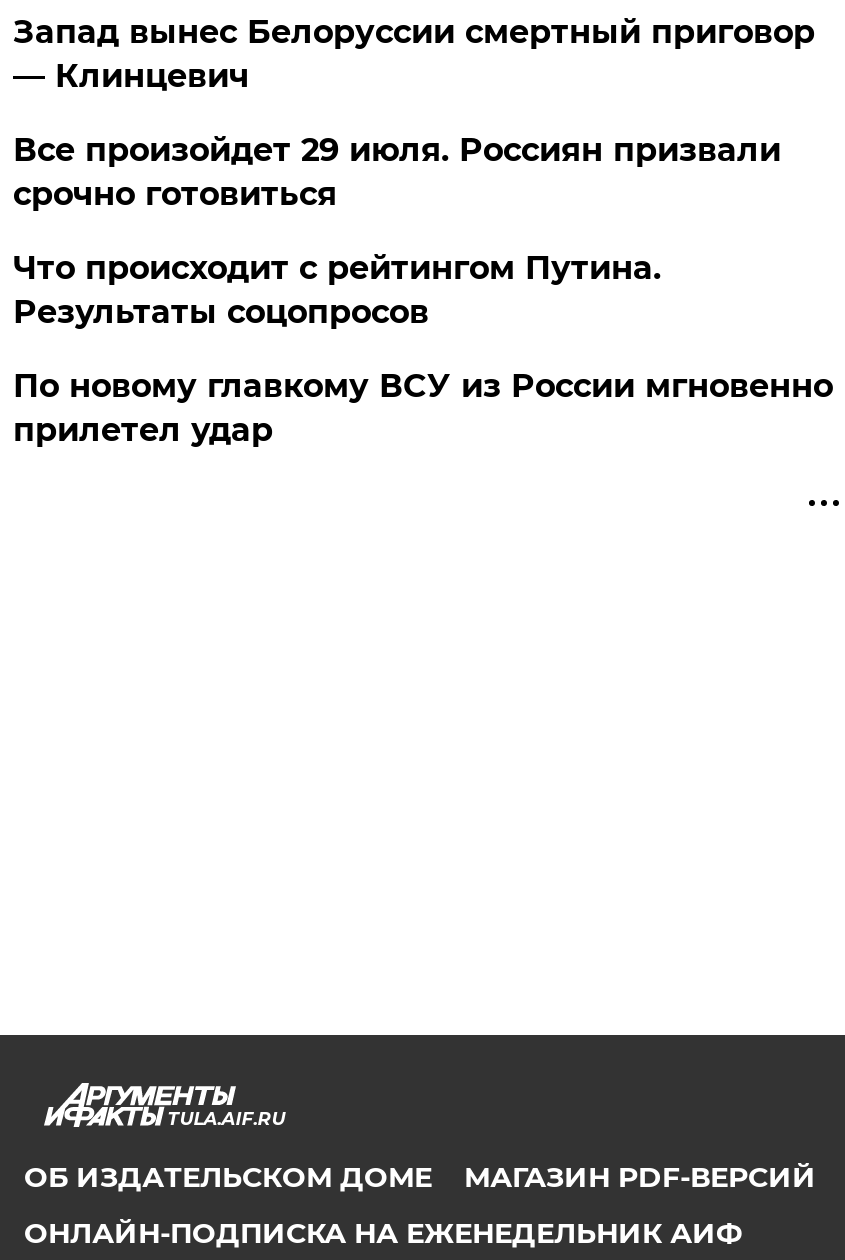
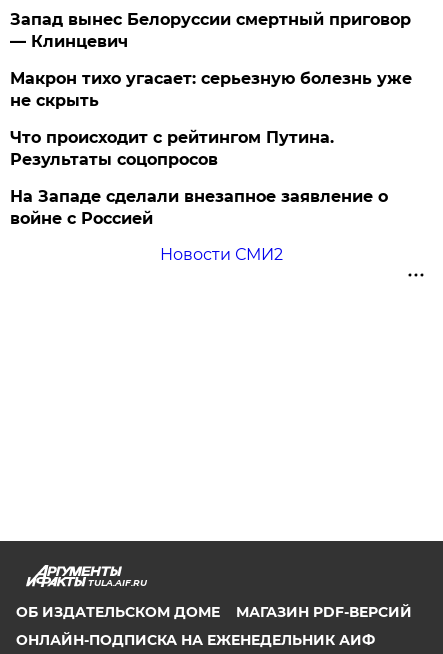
- Все произойдет 29 июля. Россиян призвали
- срочно готовиться
+ Макрон тихо угасает: серьезную болезнь уже
+ не скрыть

- По новому главкому ВСУ из России мгновенно
- прилетел удар
+ На Западе сделали внезапное заявление о
+ войне с Россией
+ Новости СМИ2
